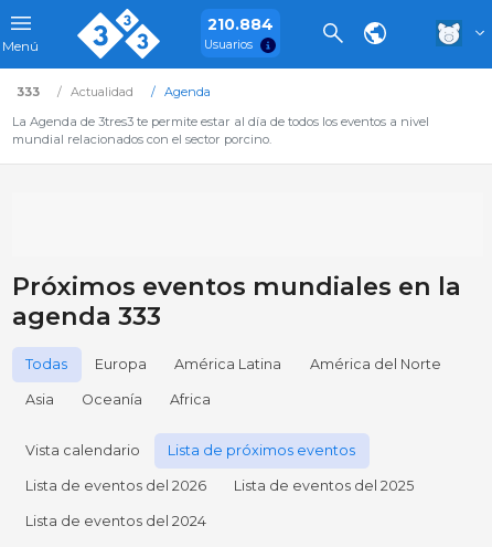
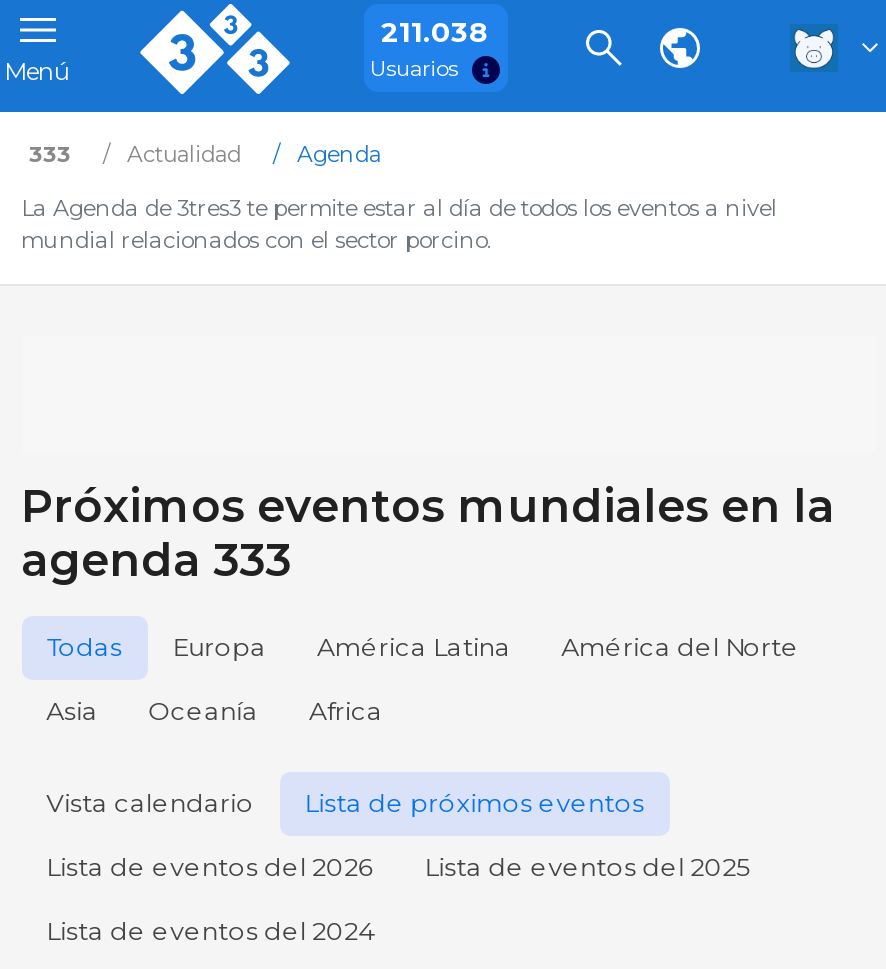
- 210.884
+ 211.038
